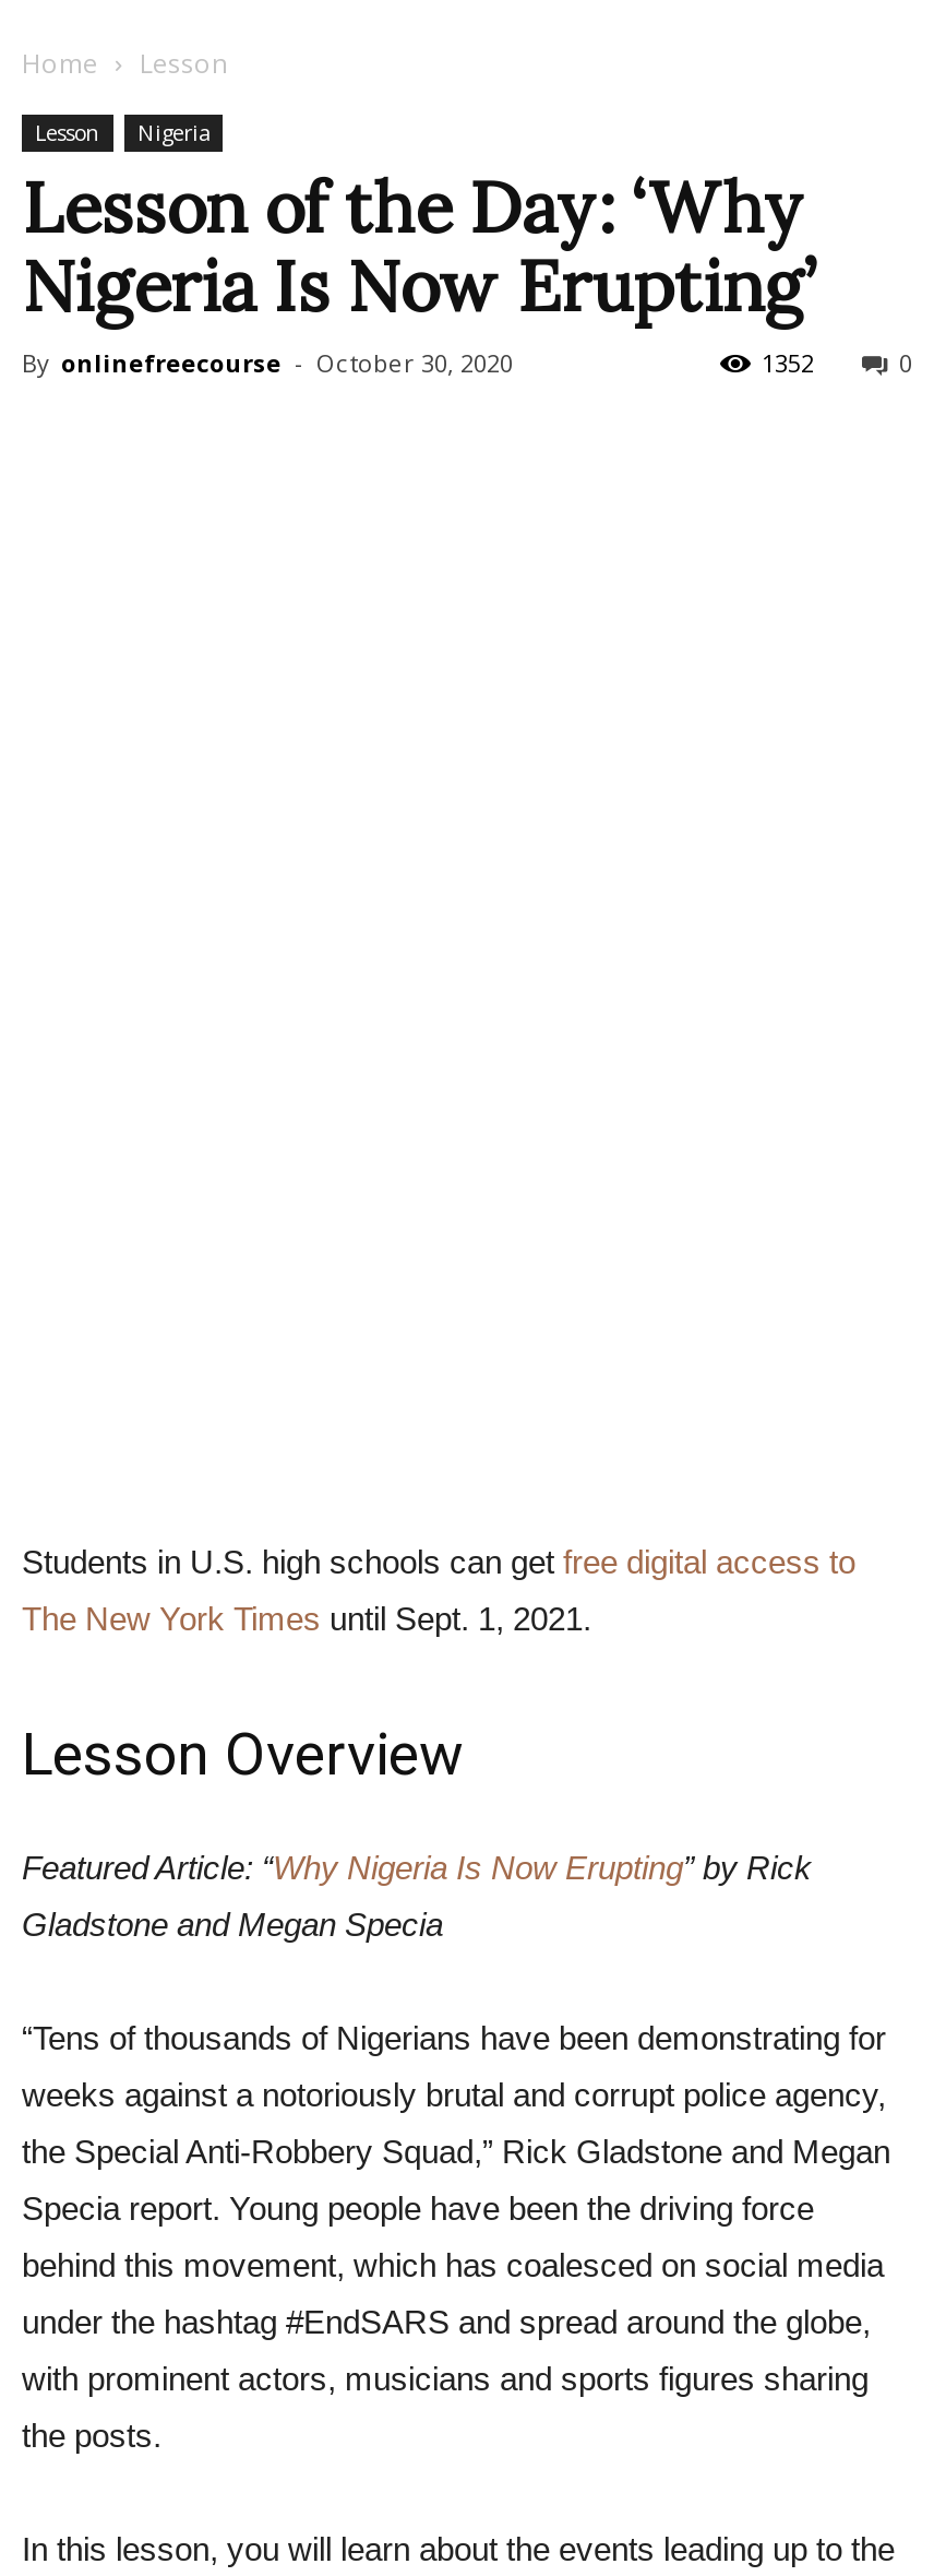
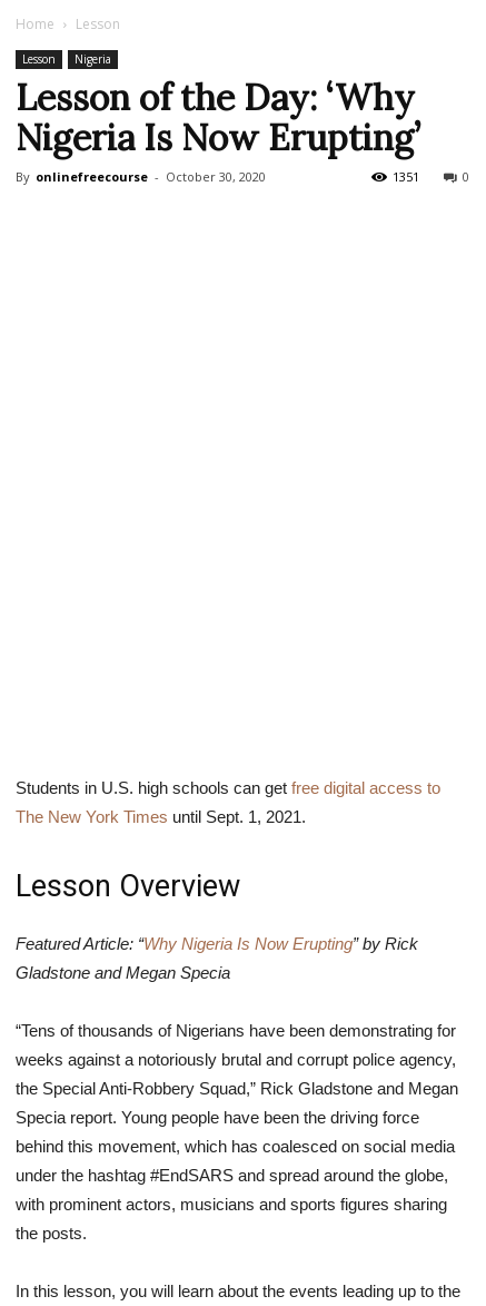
- 1352
+ 1351
